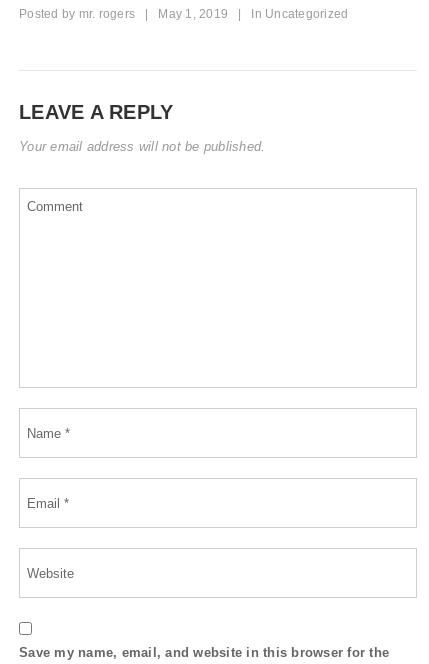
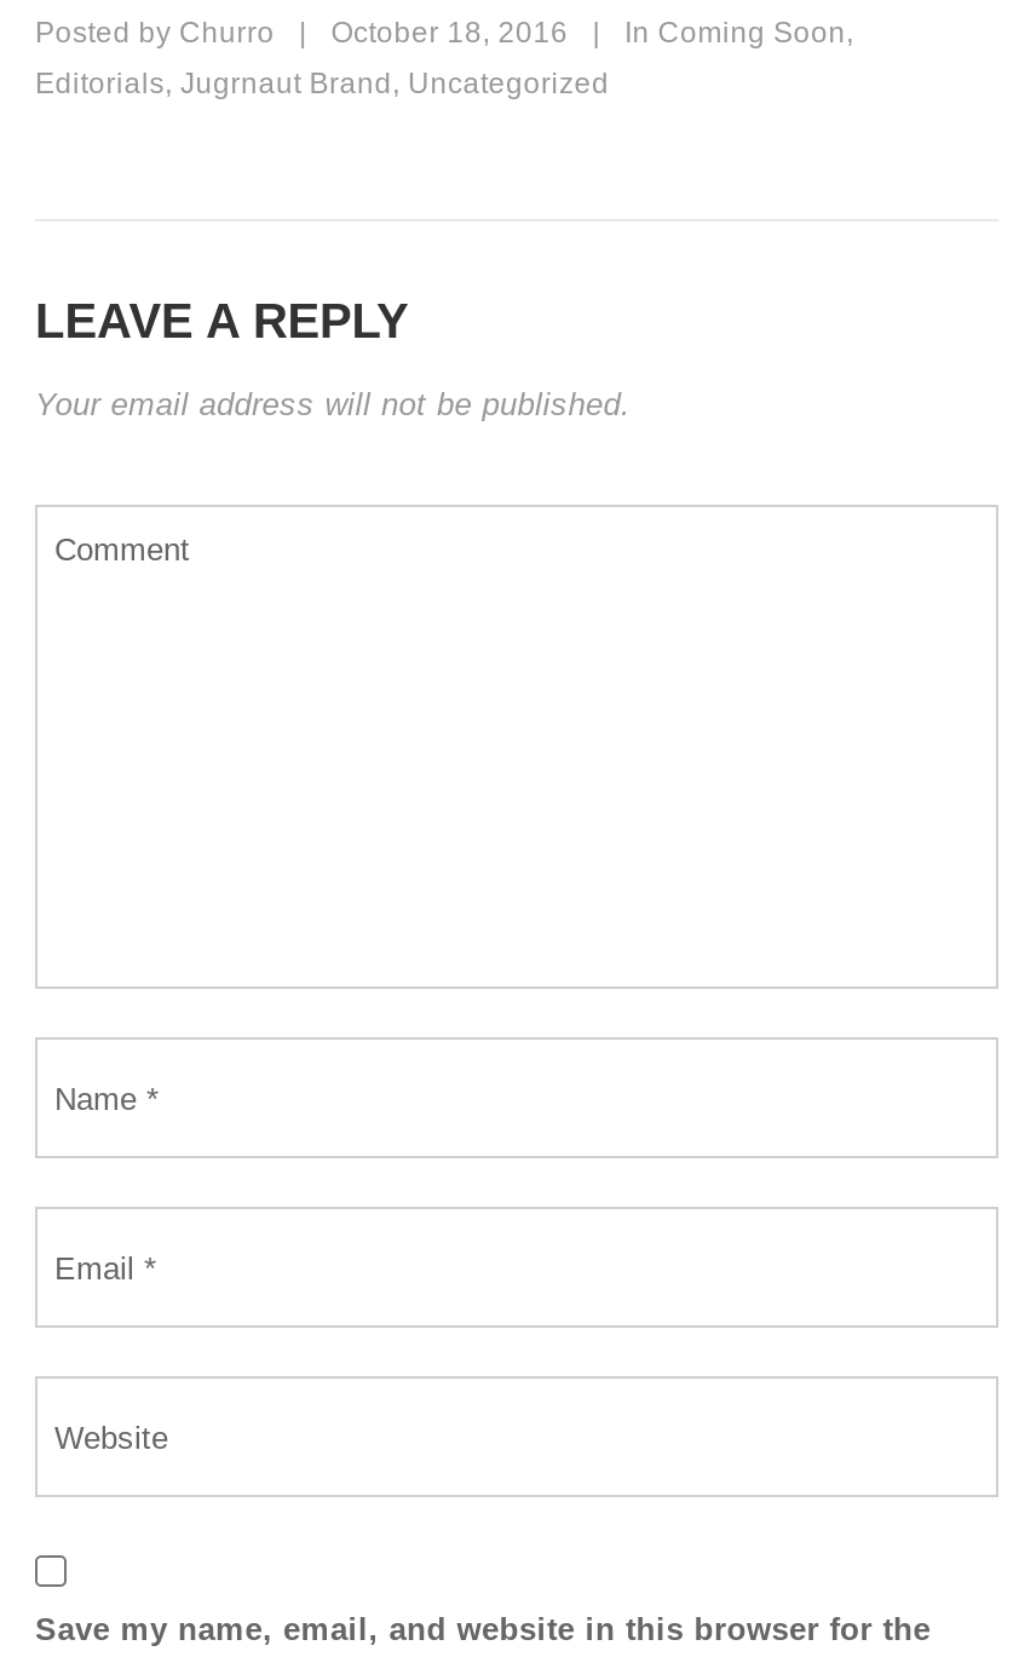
- Posted by mr. rogers
+ Posted by Churro

- May 1, 2019
+ October 18, 2016

- In Uncategorized
+ In Coming Soon,
+ Editorials, Jugrnaut Brand, Uncategorized
